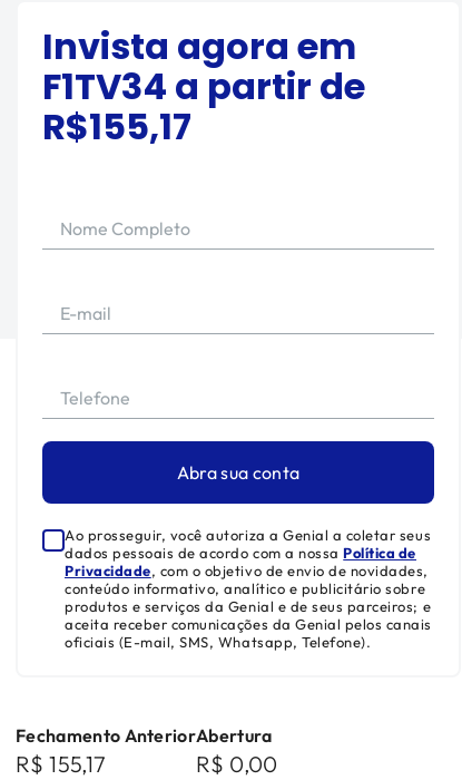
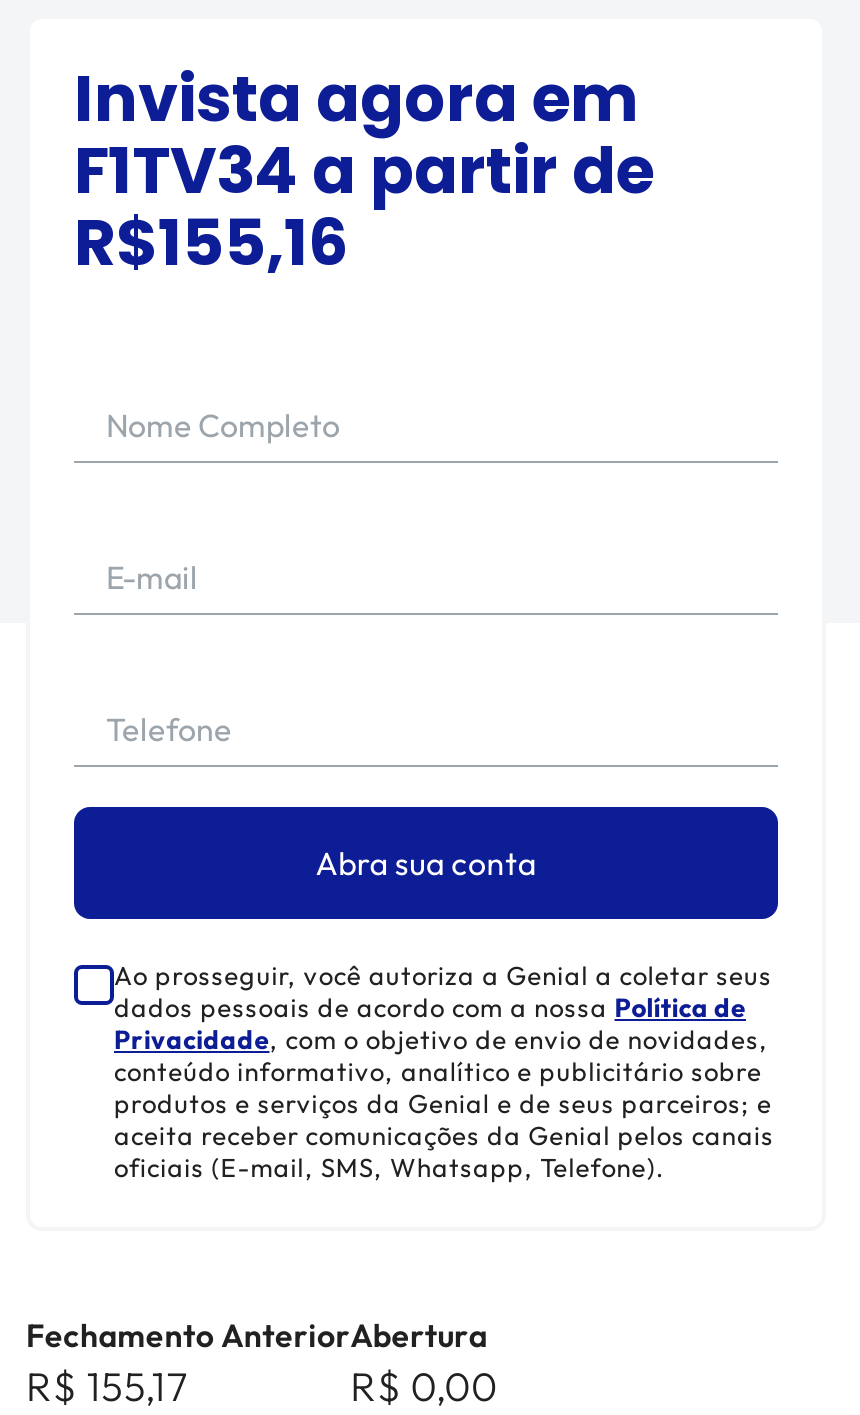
- R$155,17
+ R$155,16
